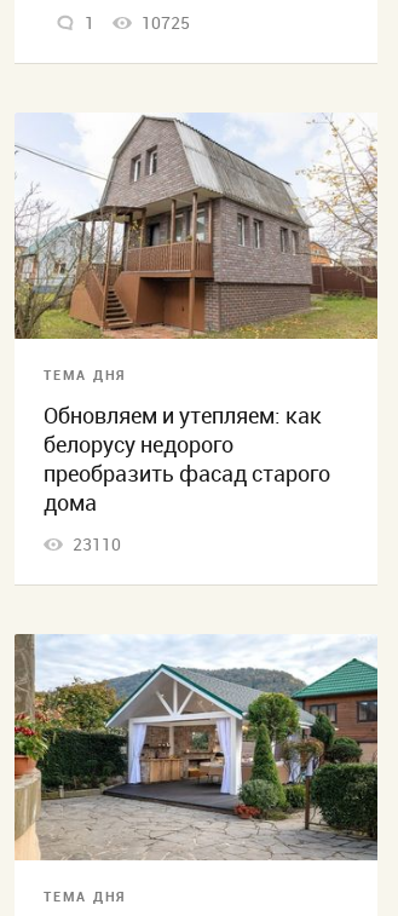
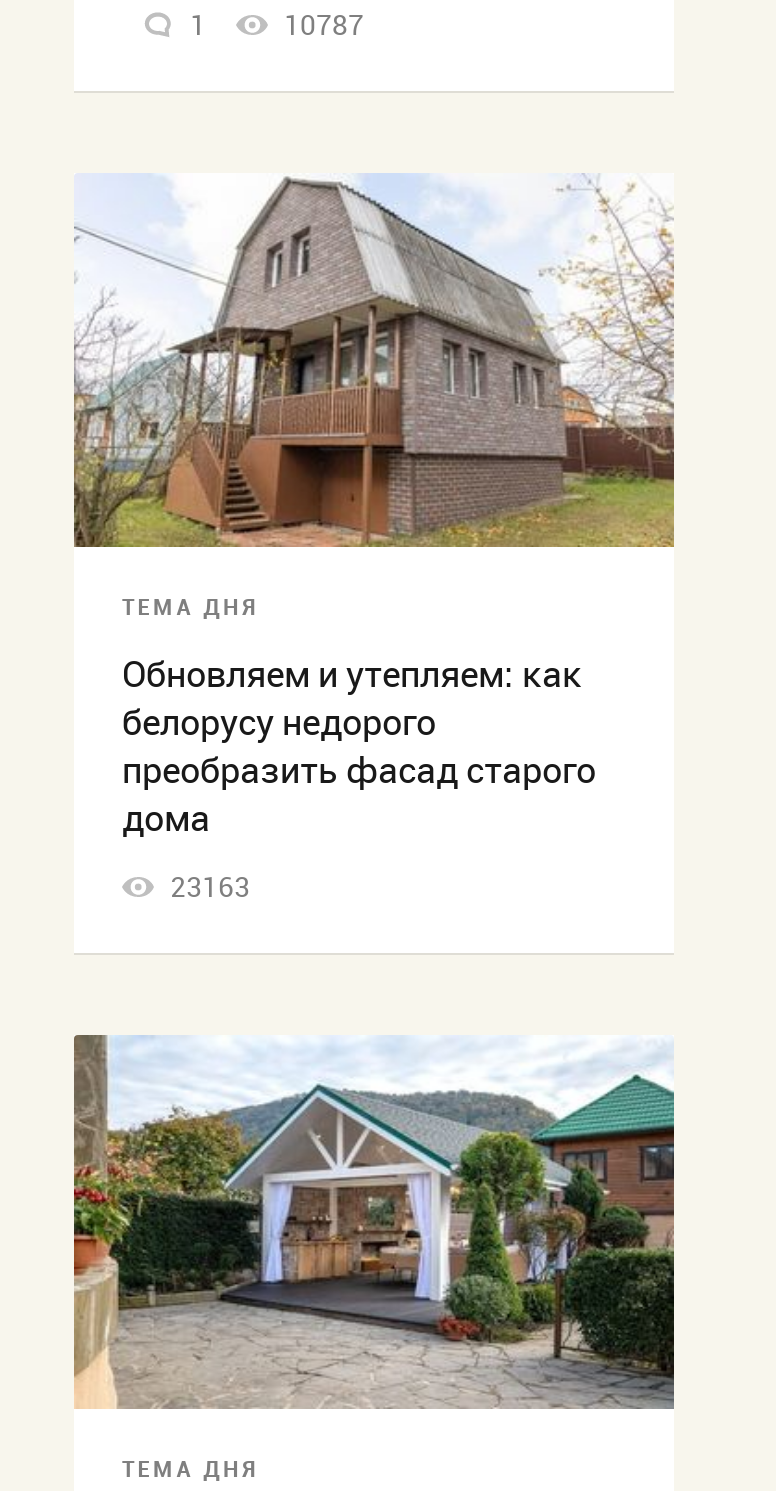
- 10725
+ 10787

- 23110
+ 23163
